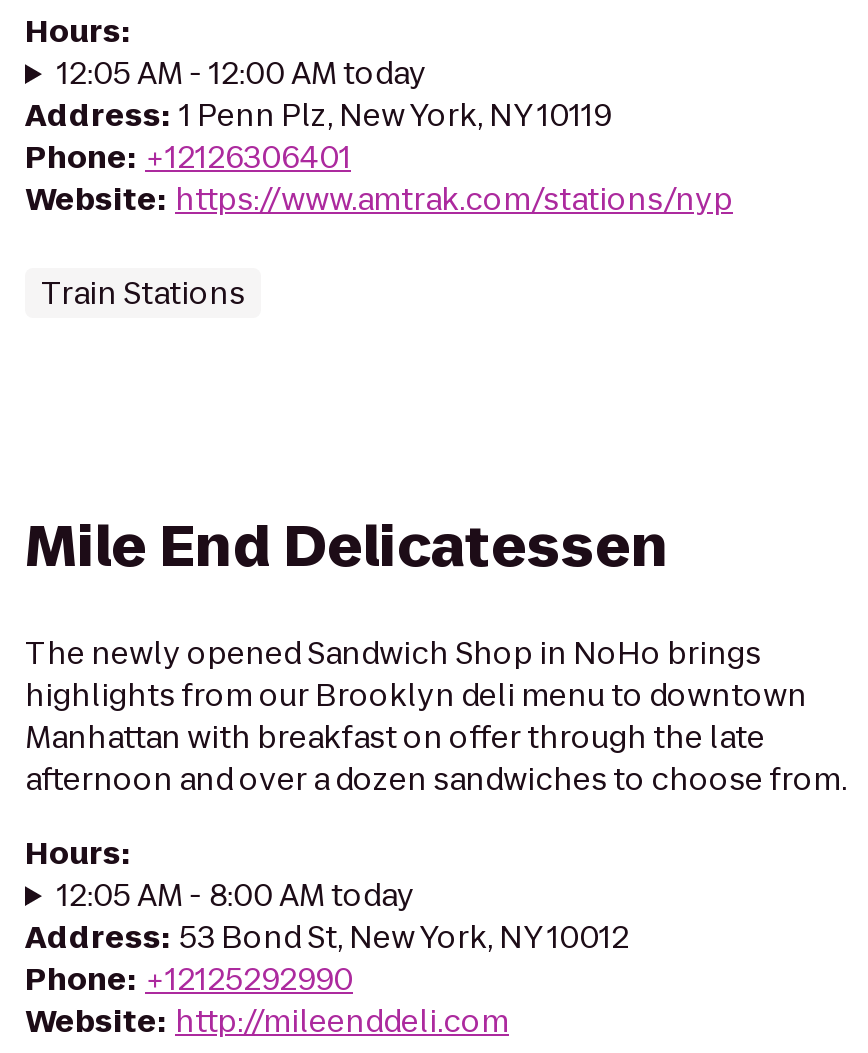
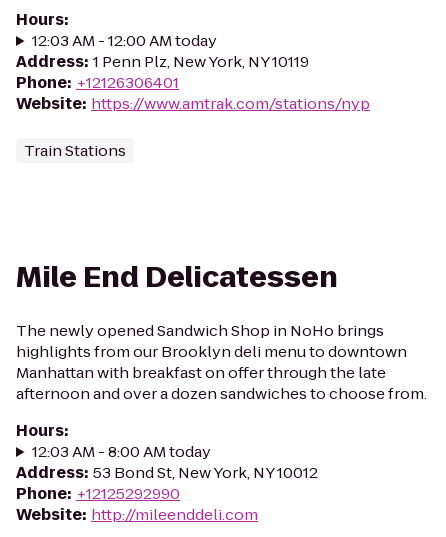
- 12:05 AM - 12:00 AM today
+ 12:03 AM - 12:00 AM today

- 12:05 AM - 8:00 AM today
+ 12:03 AM - 8:00 AM today
